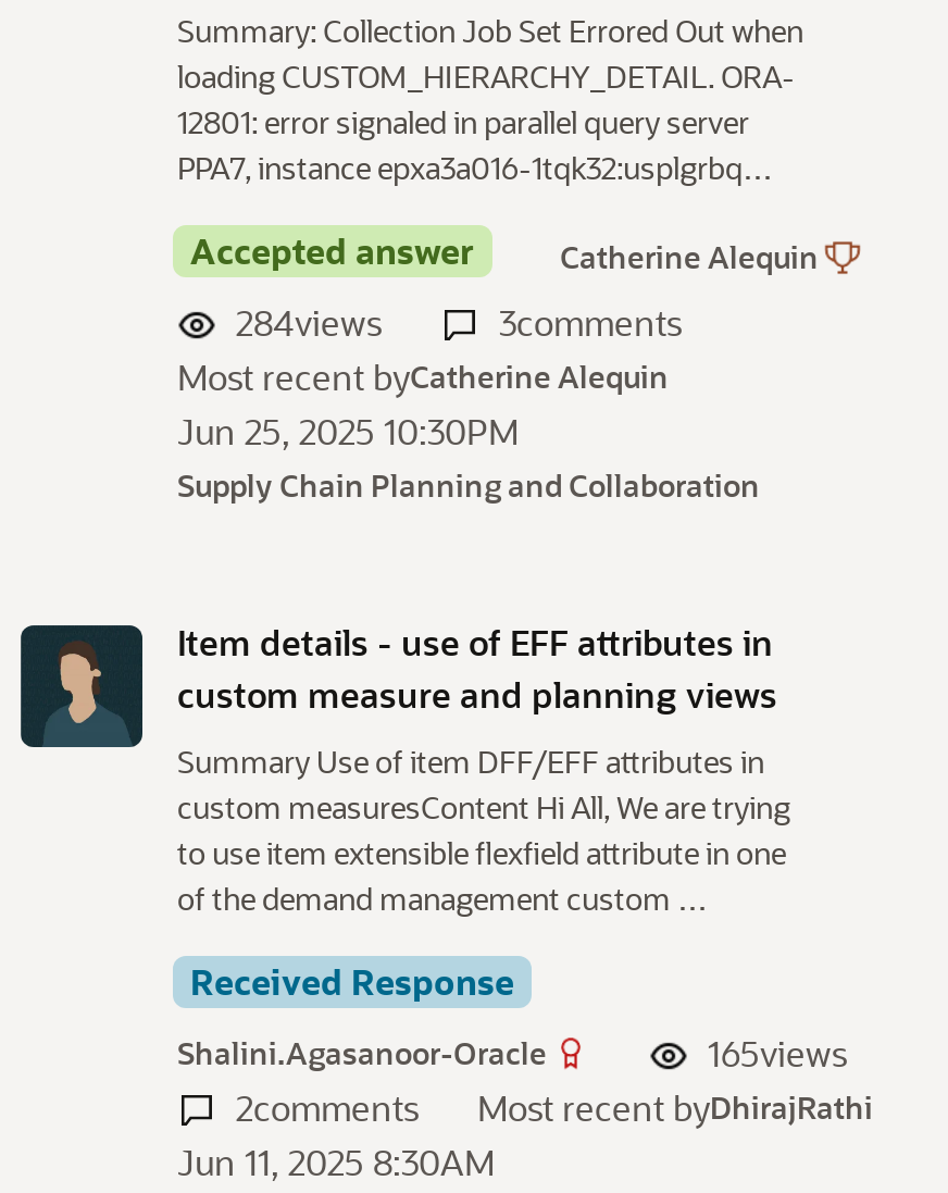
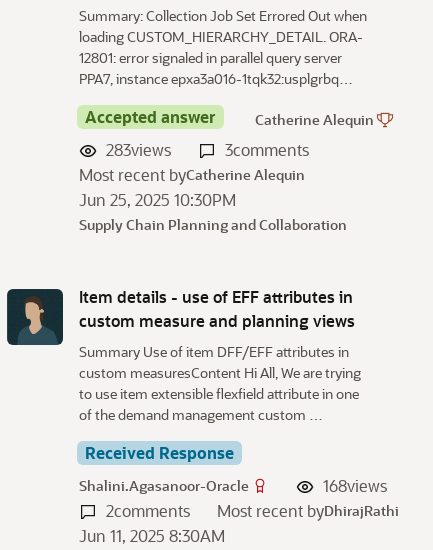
- 284views
+ 283views

- 165views
+ 168views
